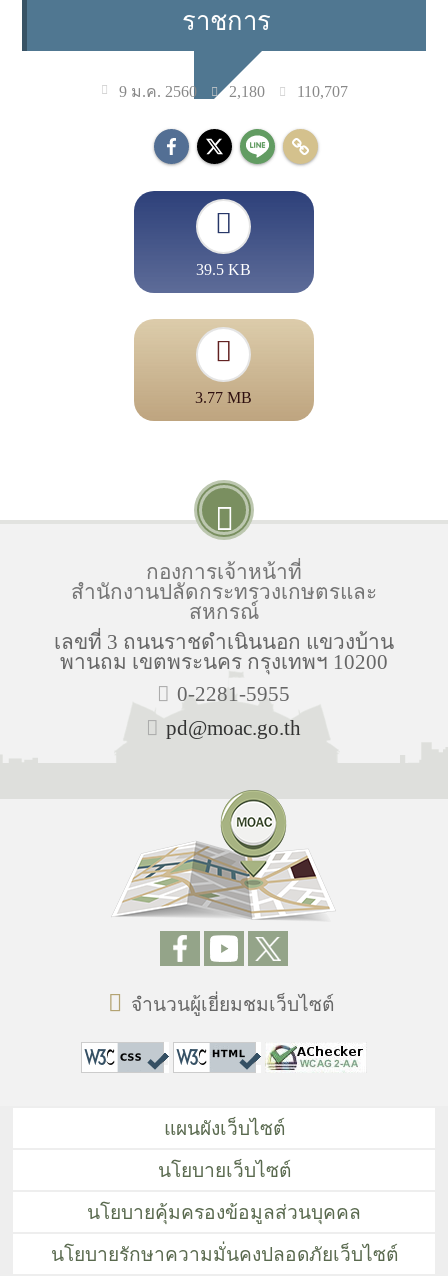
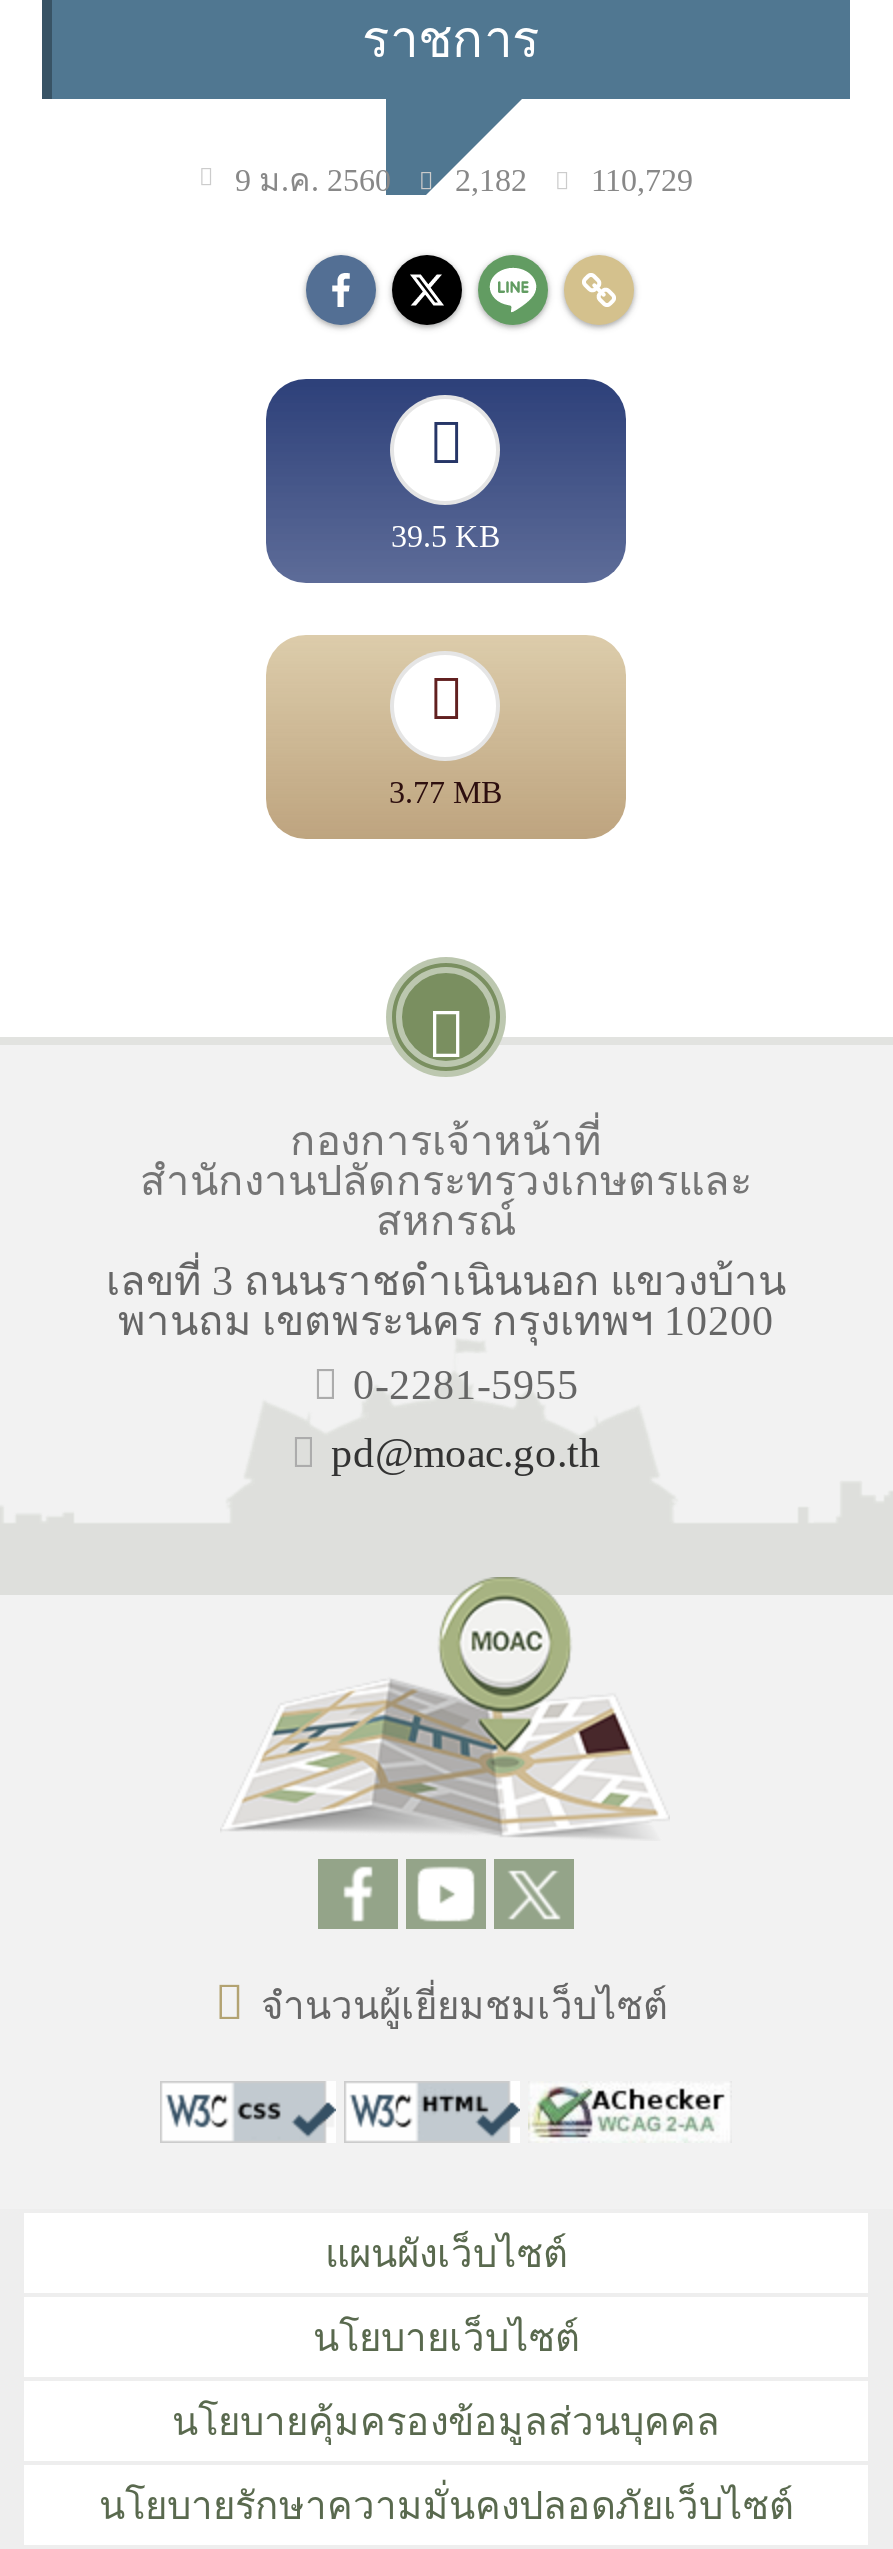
- 2,180
+ 2,182

- 110,707
+ 110,729
